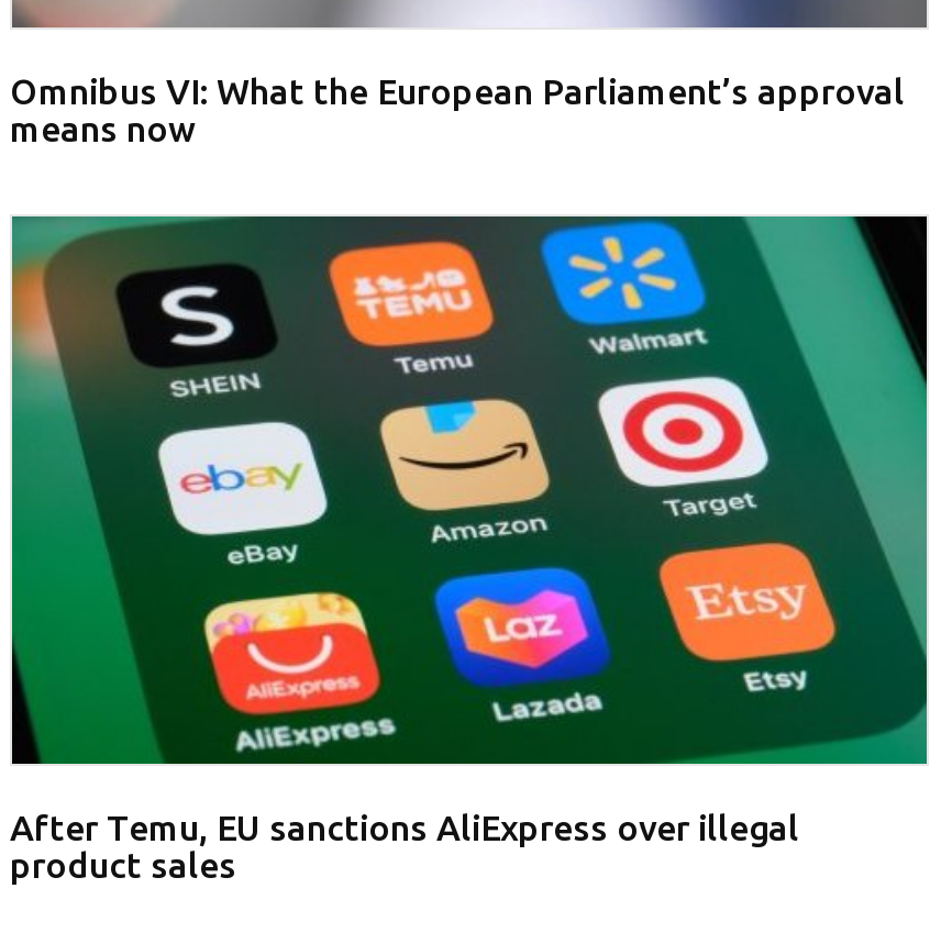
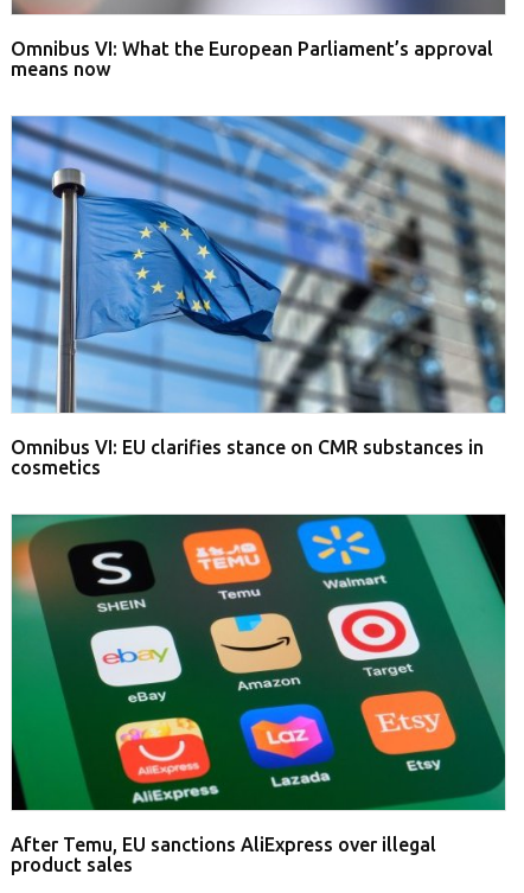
+ [image]
+ Omnibus VI: EU clarifies stance on CMR substances in
+ cosmetics
